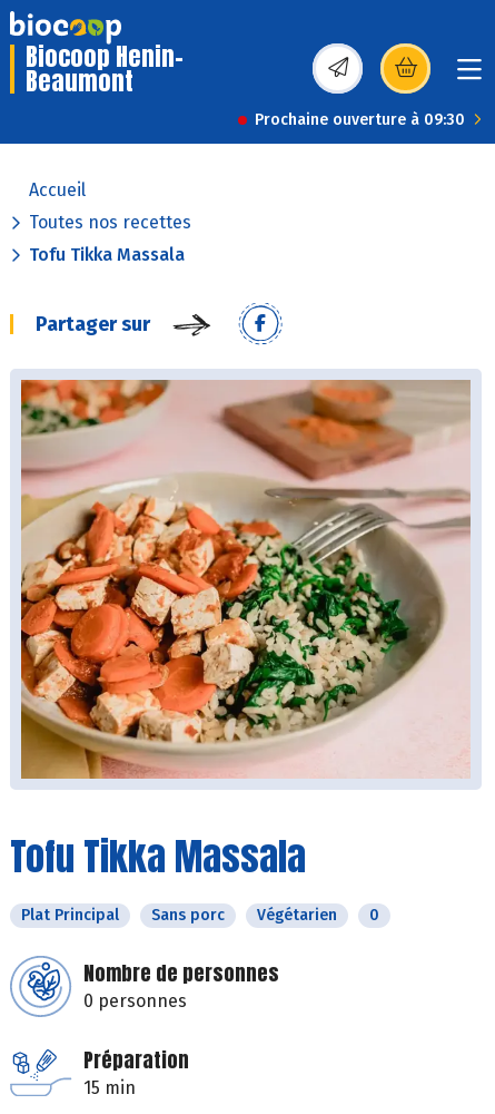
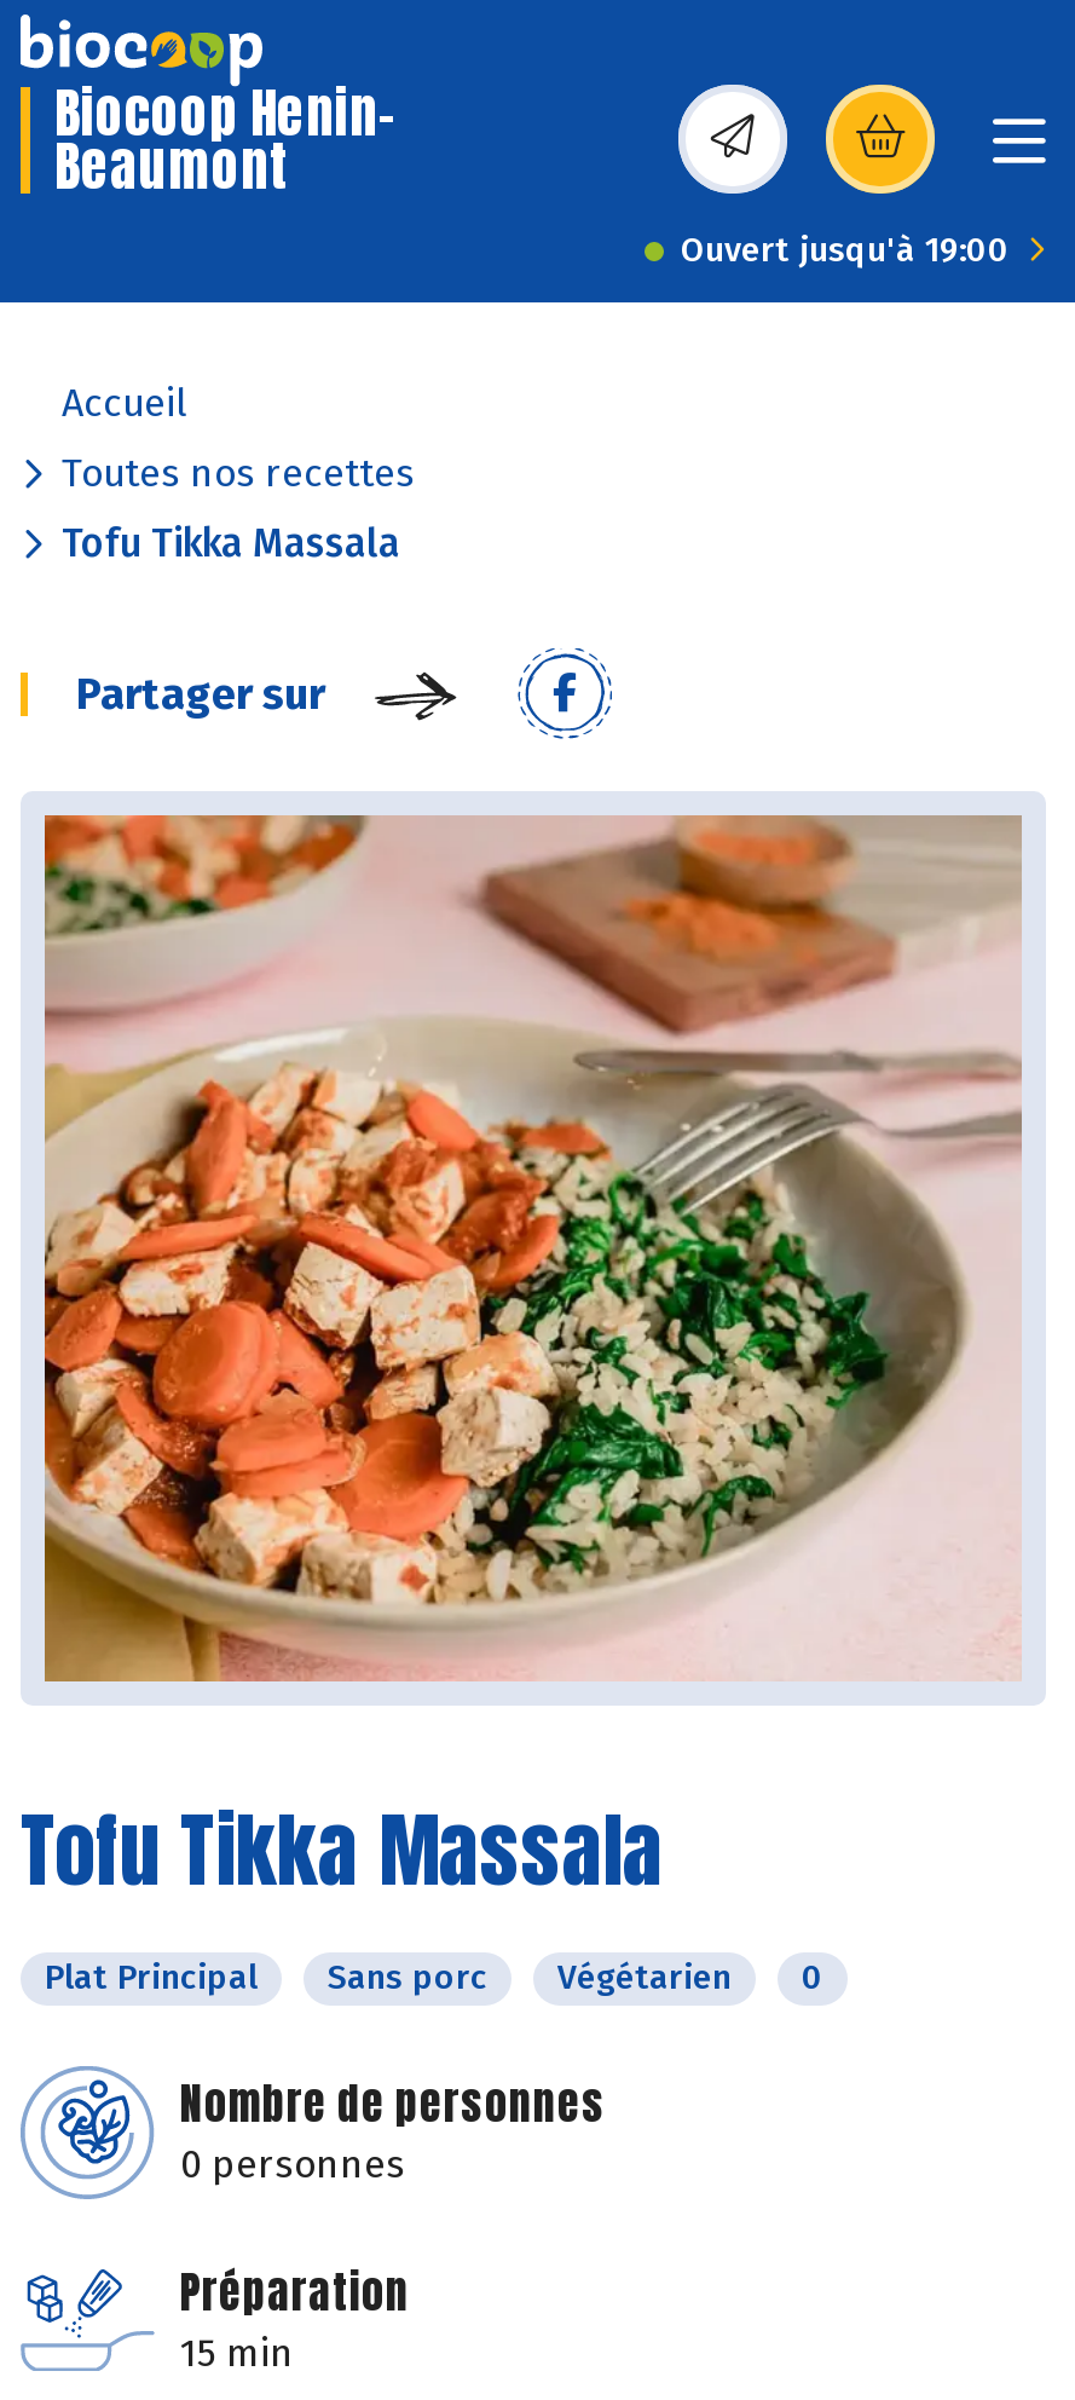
- Prochaine ouverture à 09:30
+ Ouvert jusqu'à 19:00
